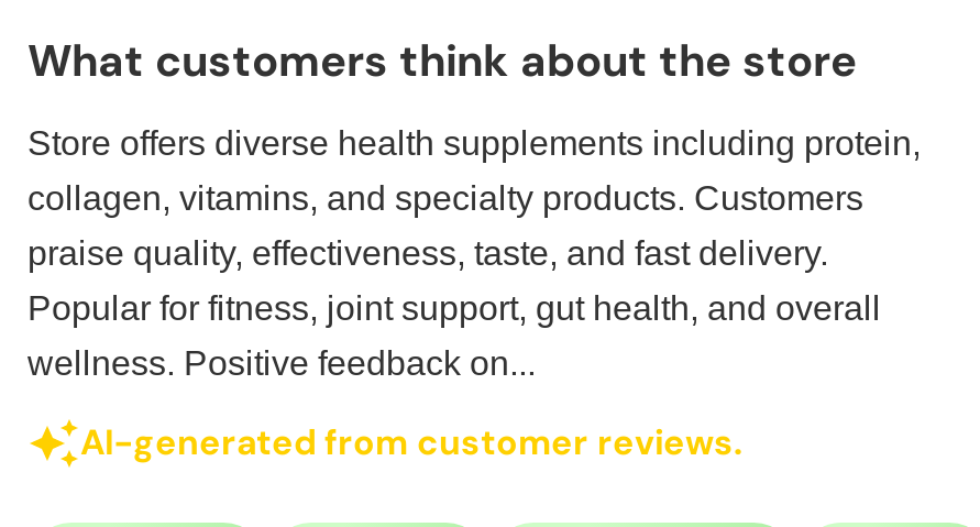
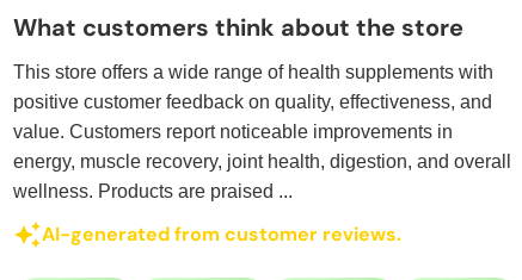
- Store offers diverse health supplements including protein,
+ This store offers a wide range of health supplements with

- collagen, vitamins, and specialty products. Customers
+ positive customer feedback on quality, effectiveness, and

- praise quality, effectiveness, taste, and fast delivery.
+ value. Customers report noticeable improvements in

- Popular for fitness, joint support, gut health, and overall
+ energy, muscle recovery, joint health, digestion, and overall

- wellness. Positive feedback on...
+ wellness. Products are praised ...
